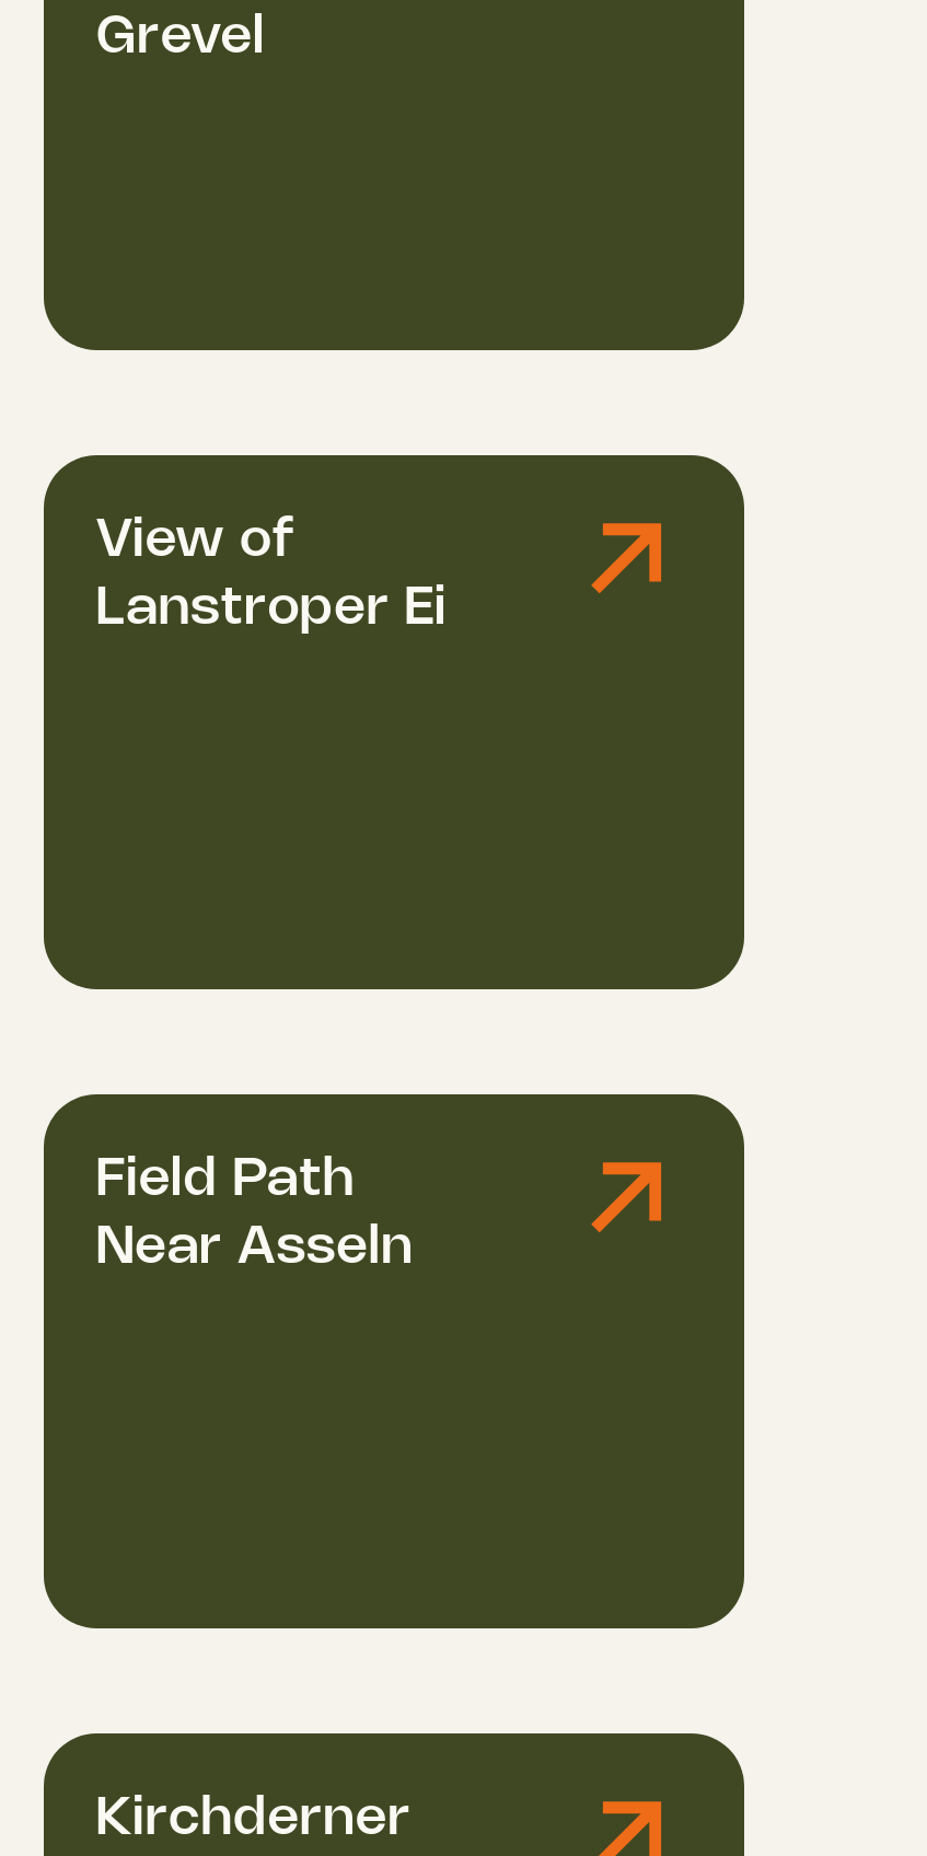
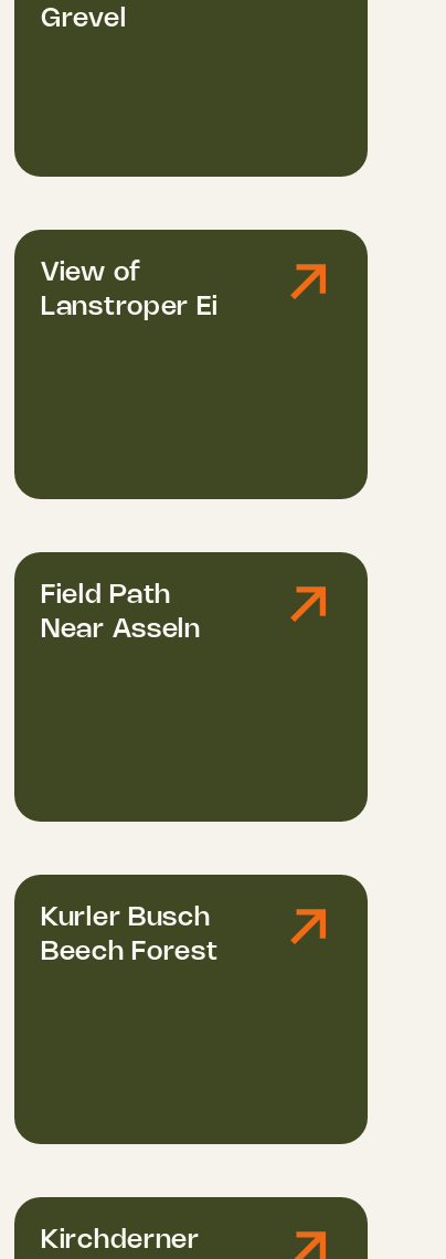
+ Kurler Busch
+ Beech Forest
